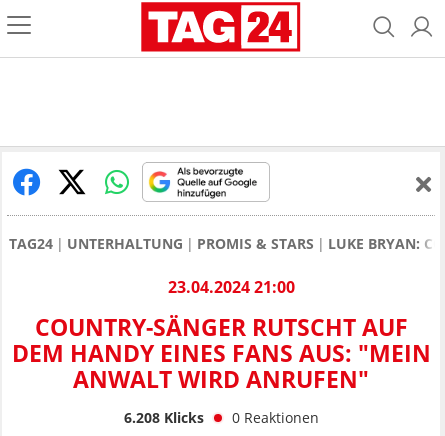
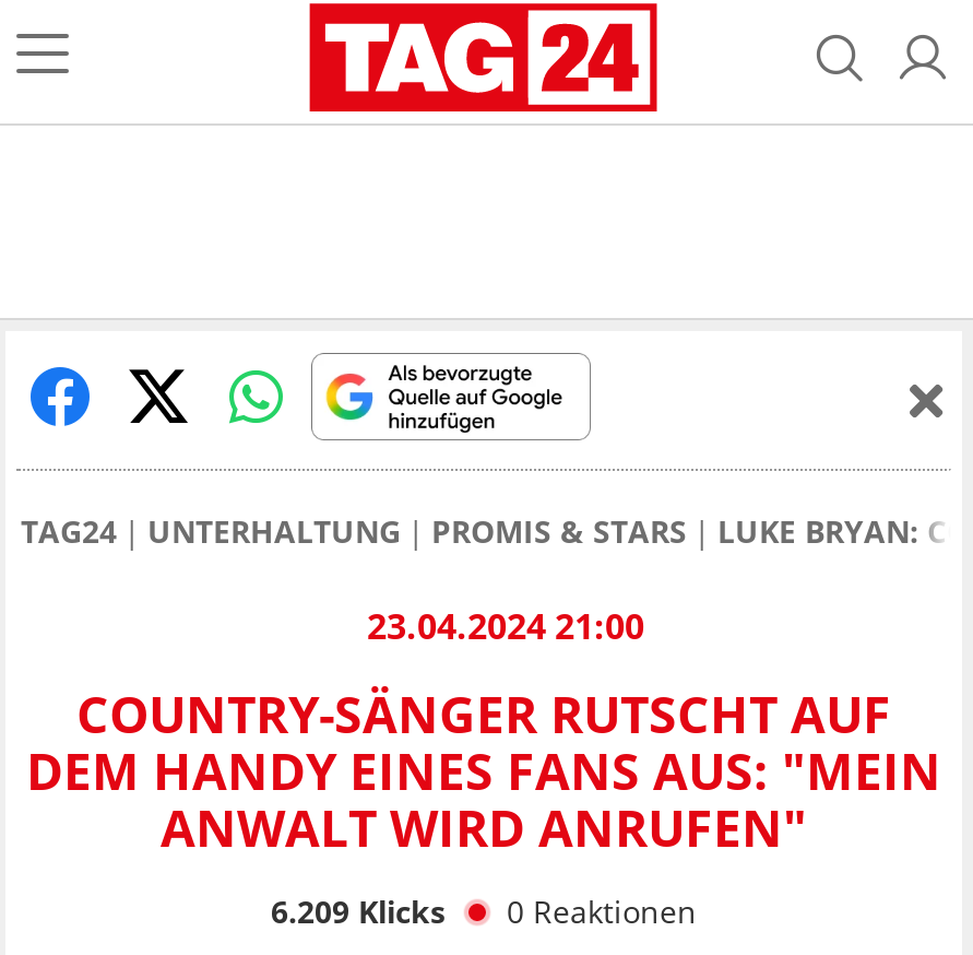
- 6.208 Klicks 0 Reaktionen
+ 6.209 Klicks 0 Reaktionen
